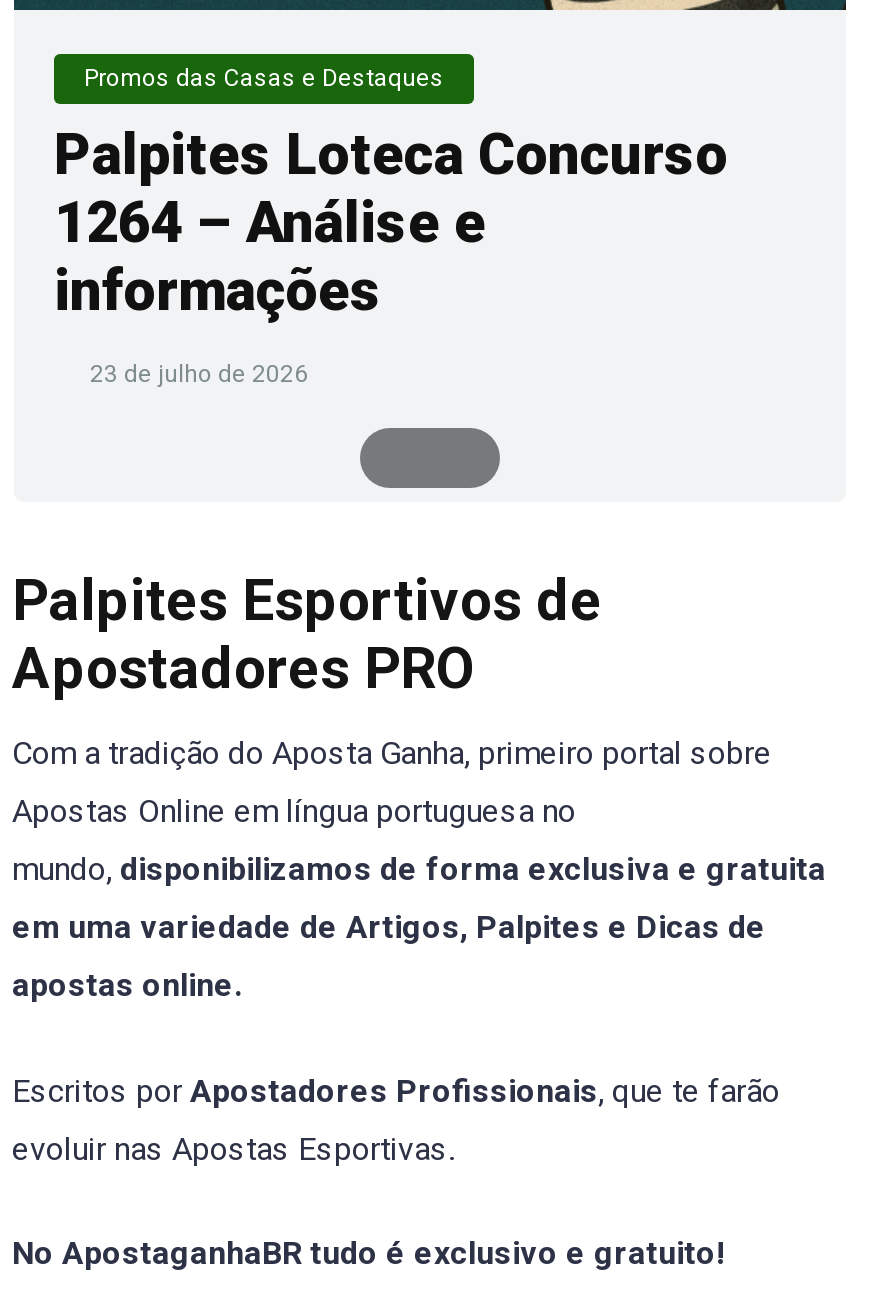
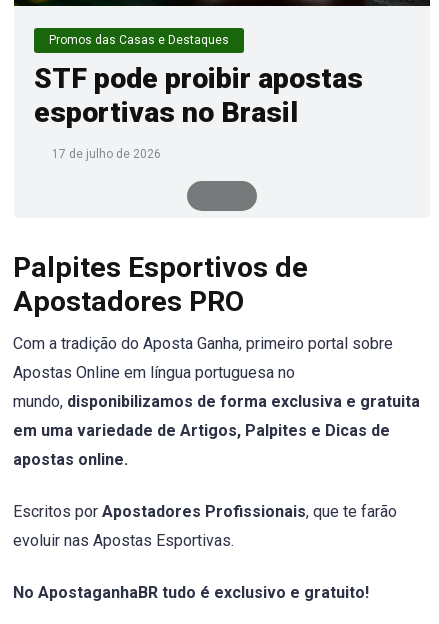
- Palpites Loteca Concurso
- 1264 – Análise e
- informações
+ STF pode proibir apostas
+ esportivas no Brasil

- 23 de julho de 2026
+ 17 de julho de 2026
